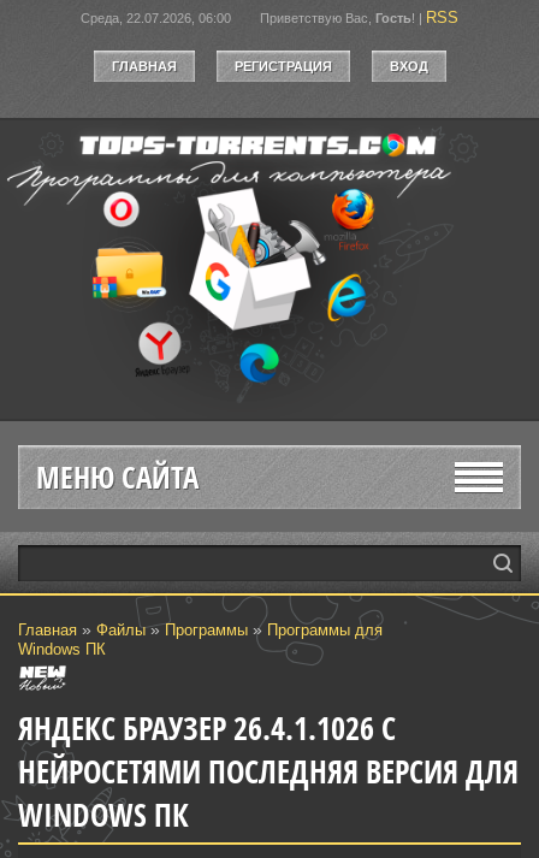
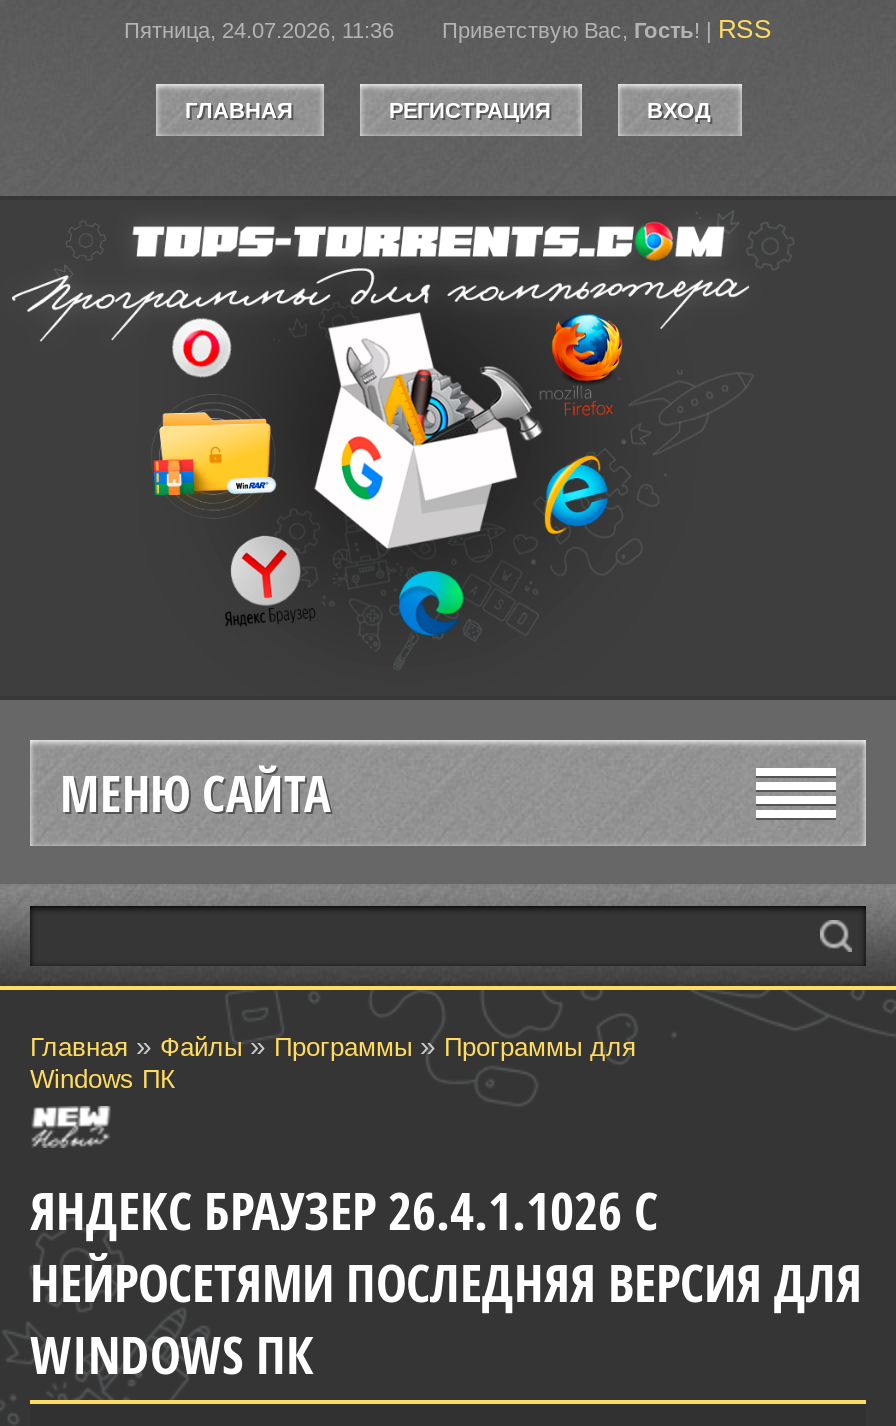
- Среда, 22.07.2026, 06:00
+ Пятница, 24.07.2026, 11:36
